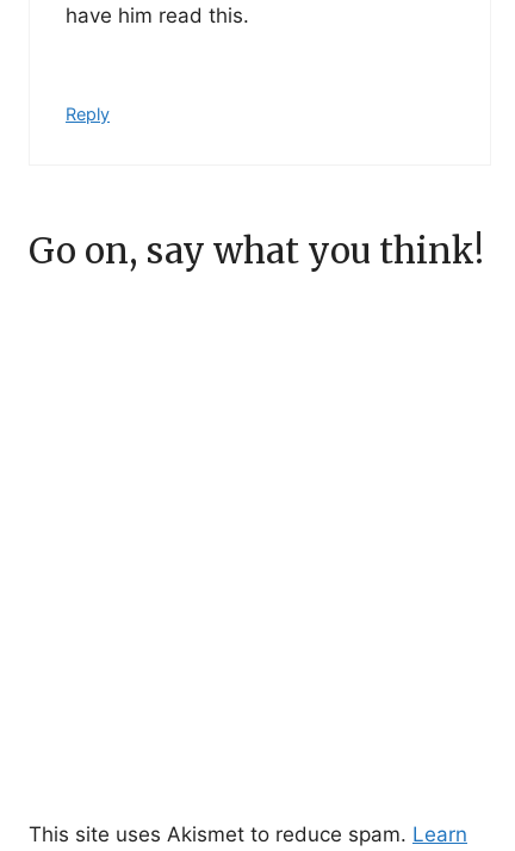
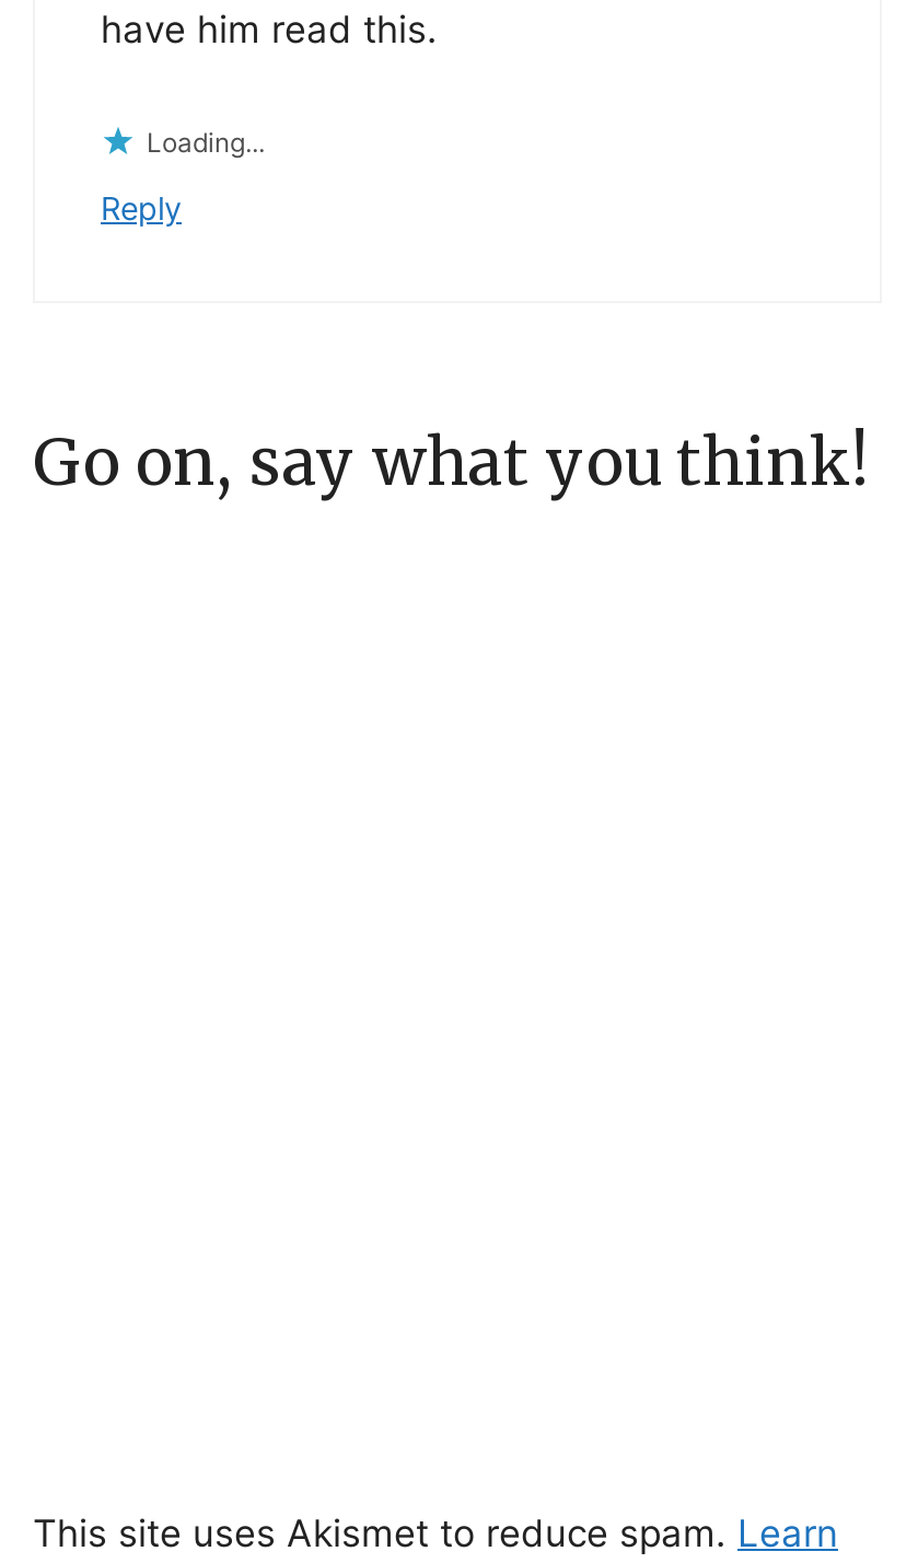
+ Loading...
